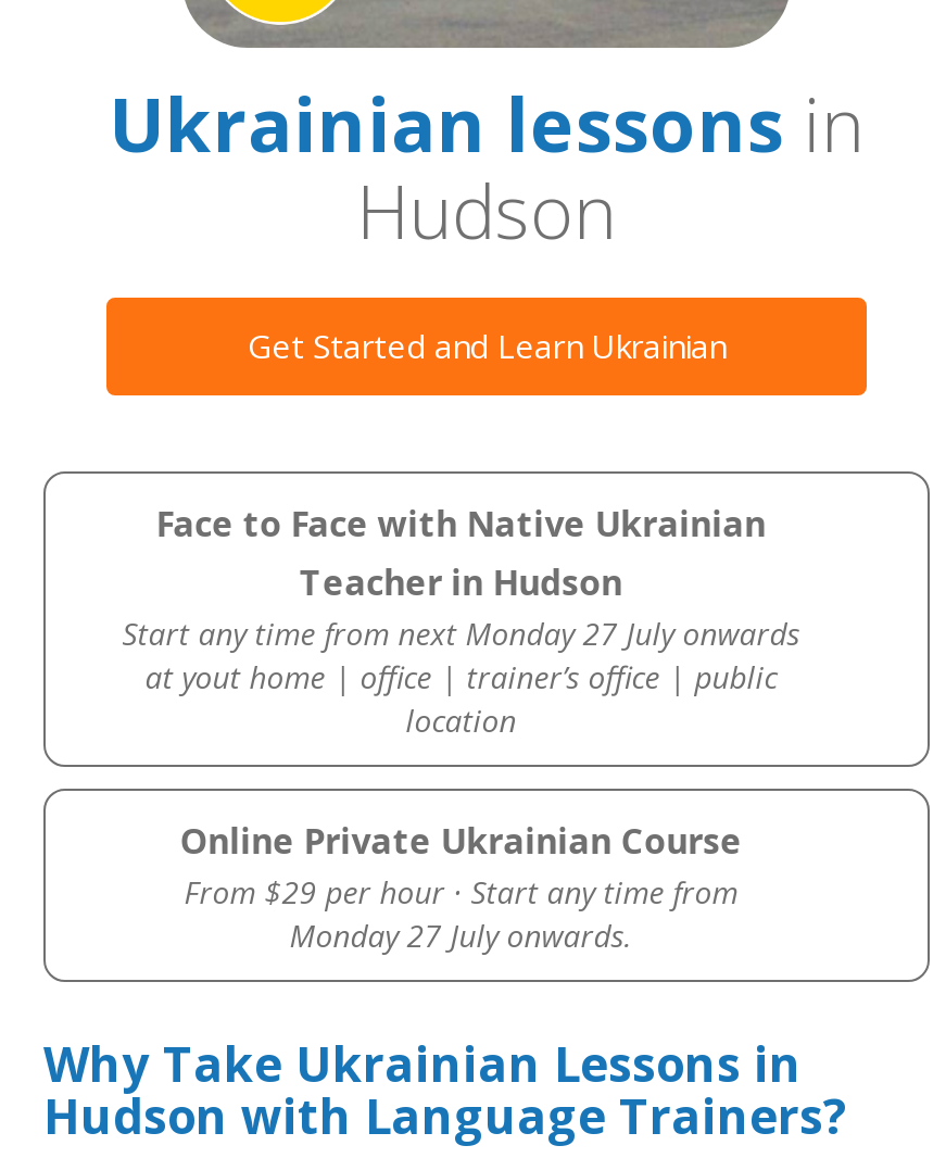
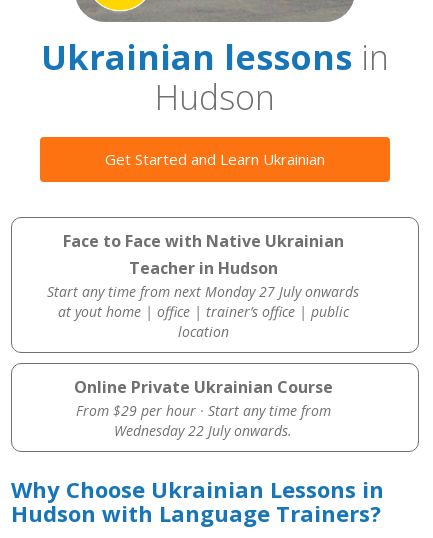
- Monday 27 July onwards.
+ Wednesday 22 July onwards.

- Why Take Ukrainian Lessons in
+ Why Choose Ukrainian Lessons in
